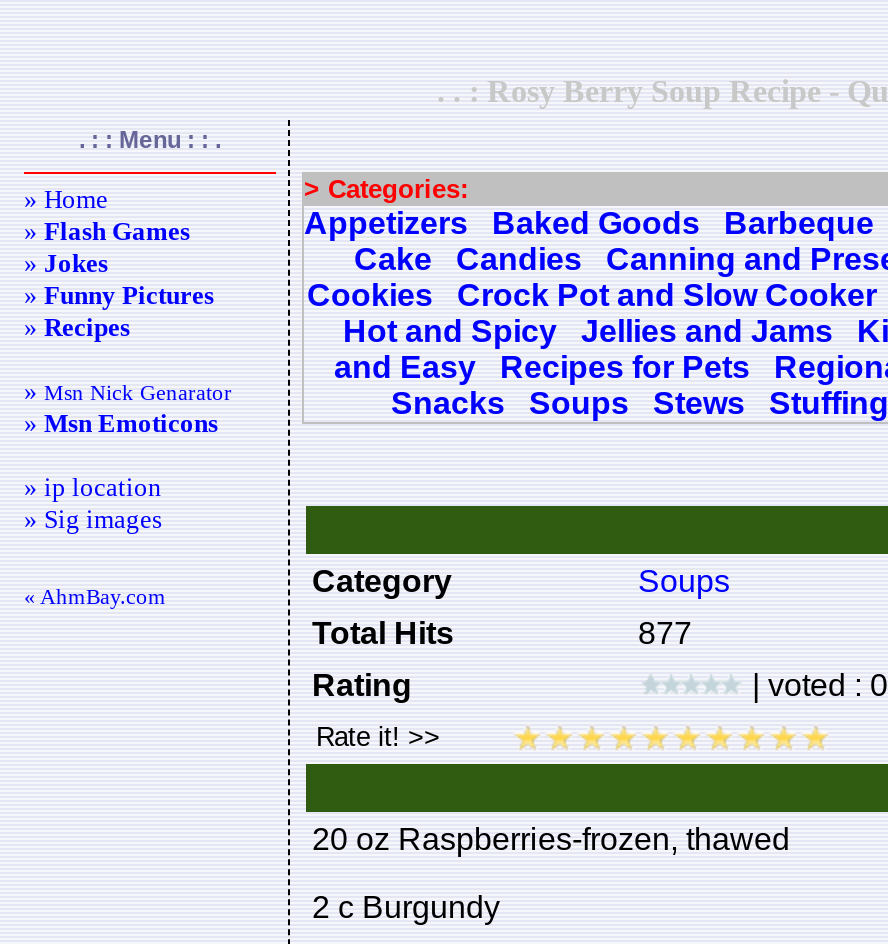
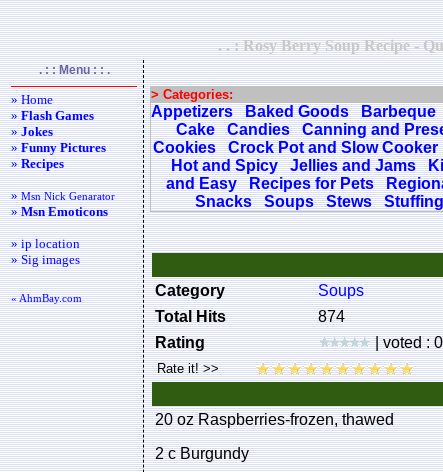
- 877
+ 874
